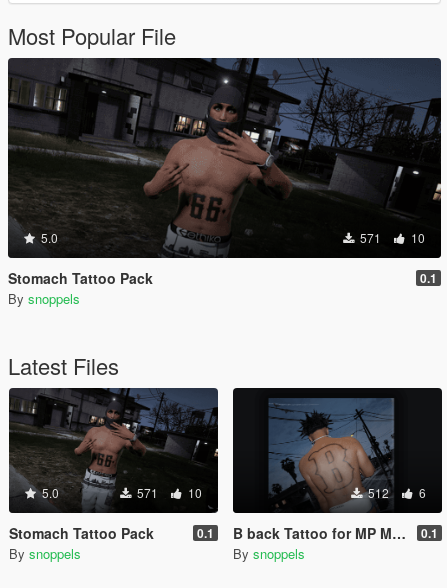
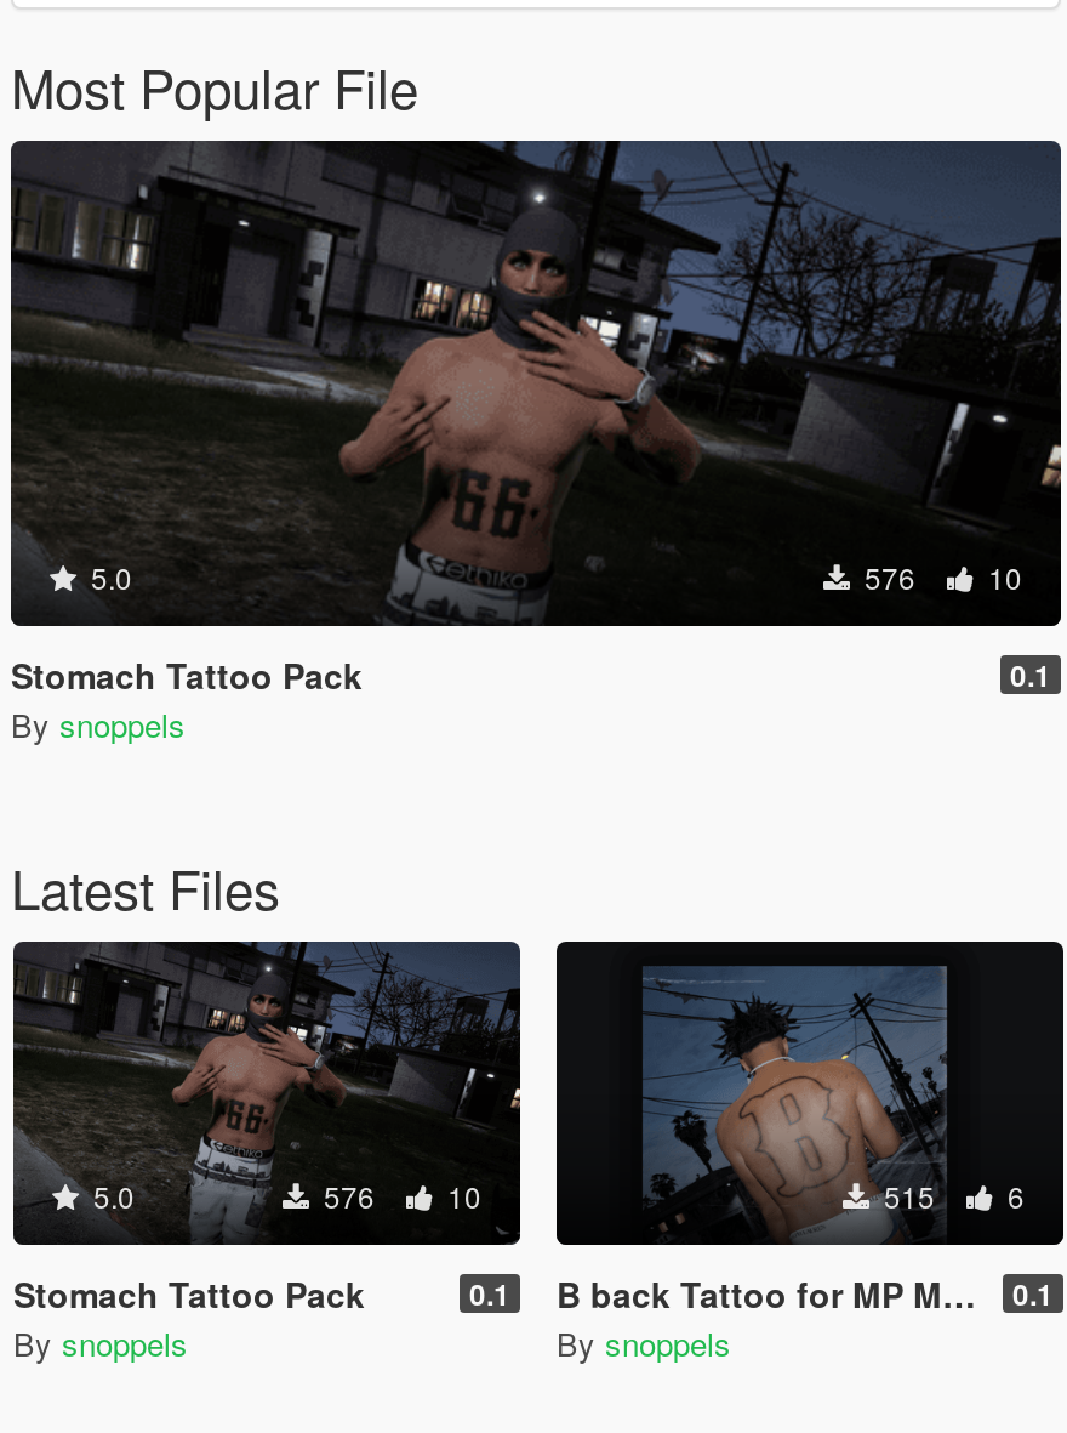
- 571 10
+ 576 10

- 571 10
+ 576 10

- 512 6
+ 515 6
